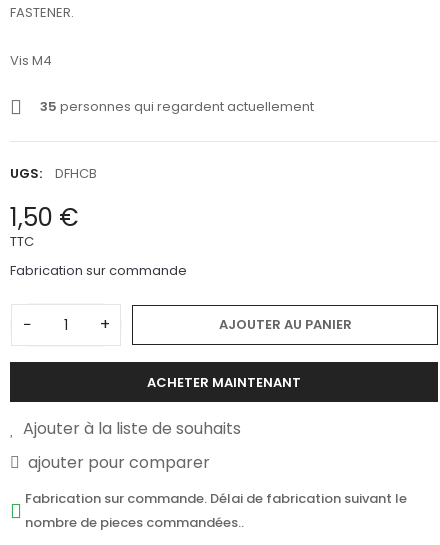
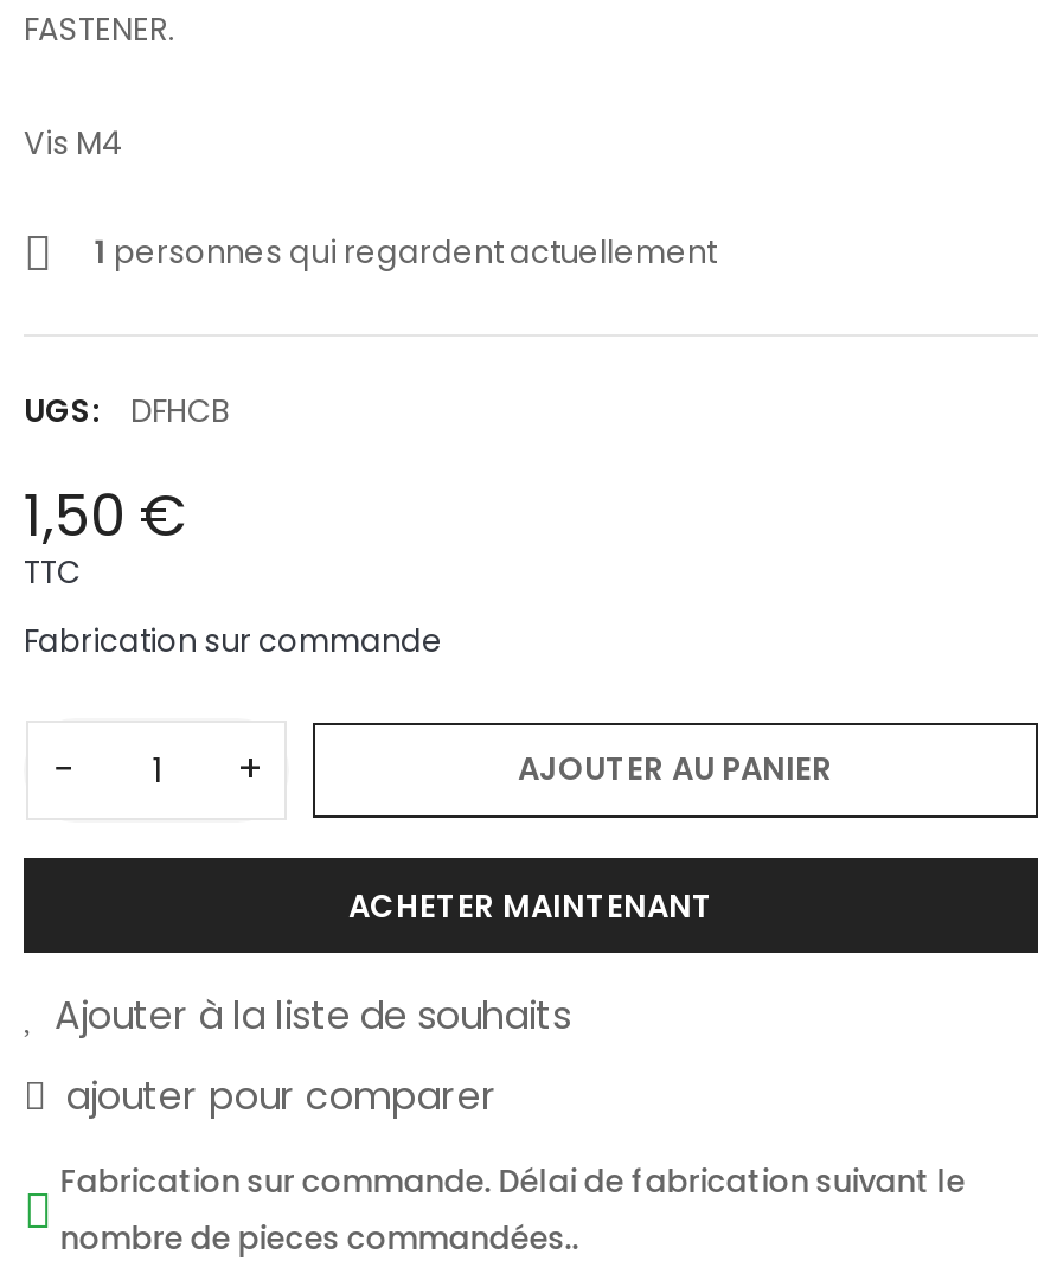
- 35 personnes qui regardent actuellement
+ 1 personnes qui regardent actuellement
